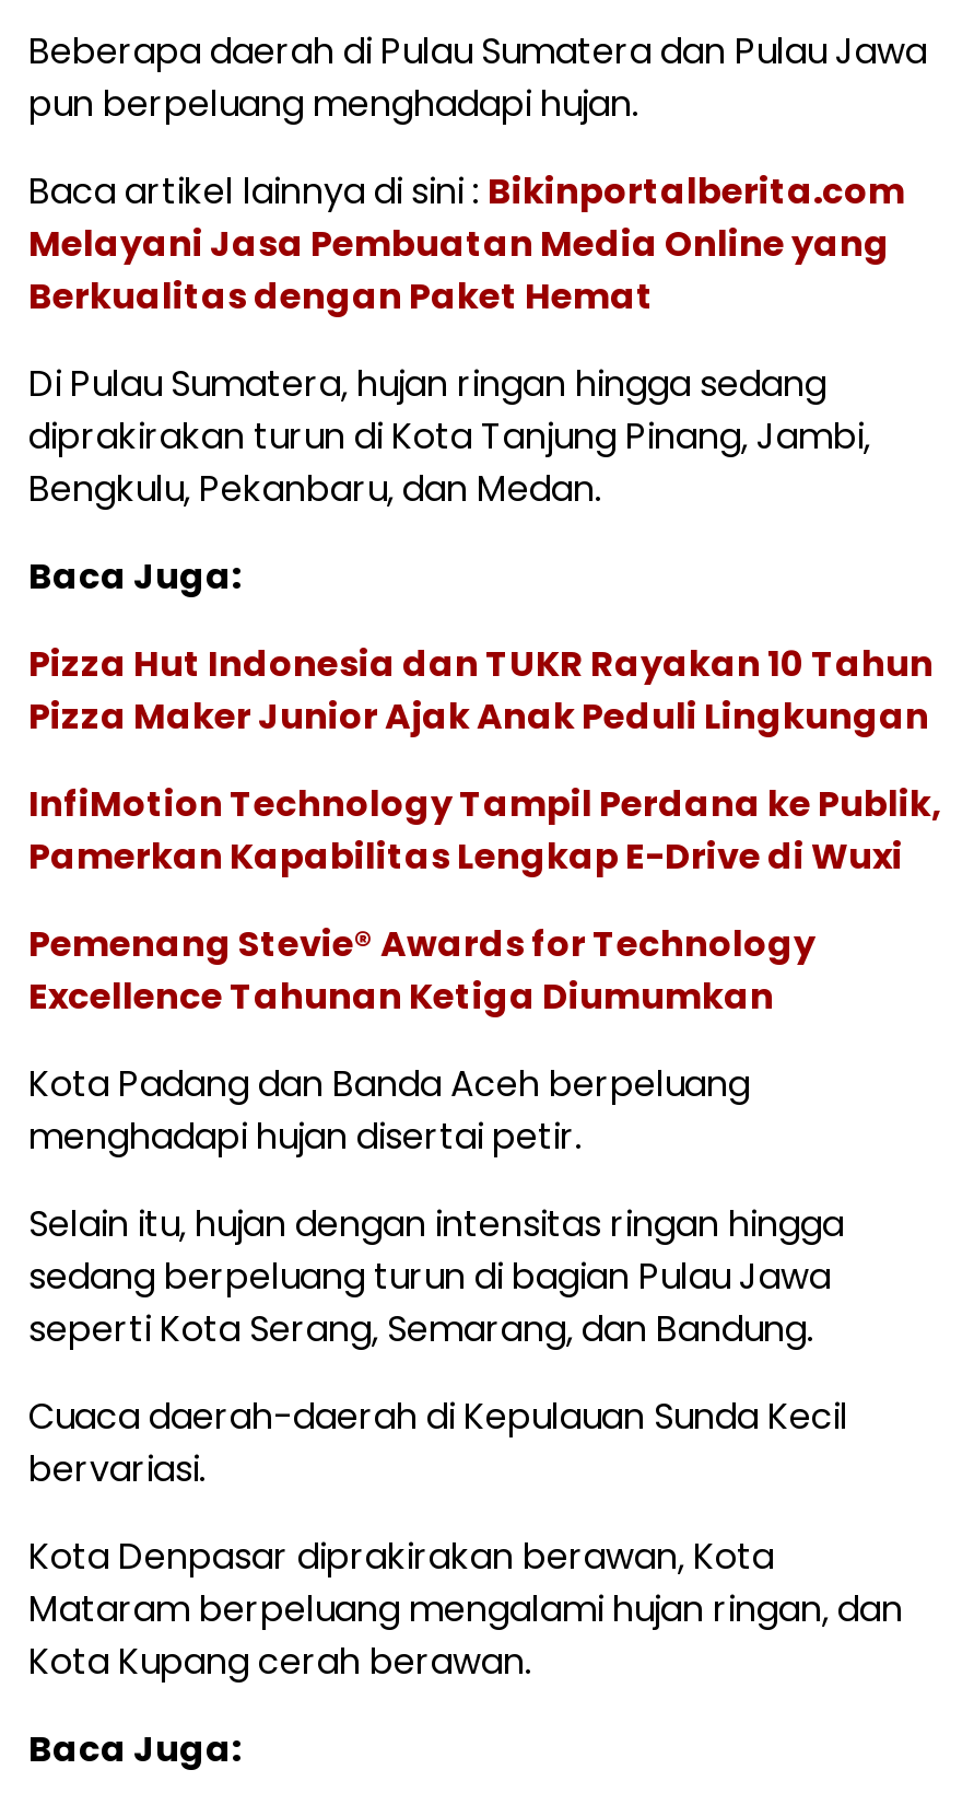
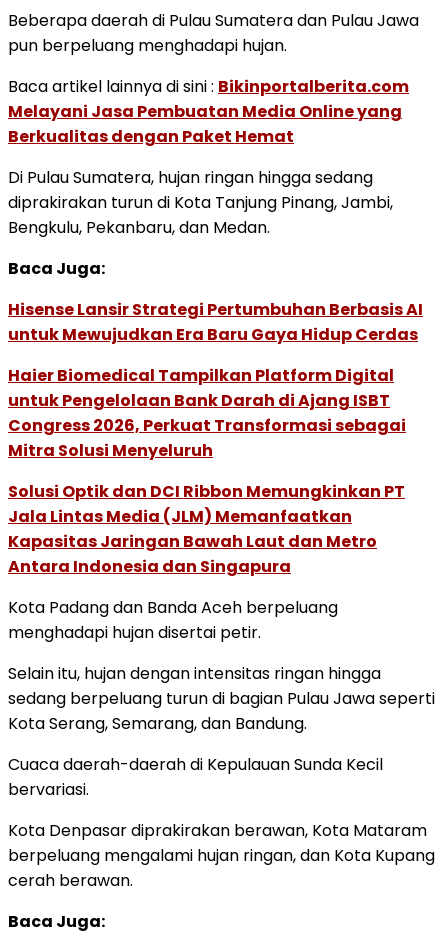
- Pizza Hut Indonesia dan TUKR Rayakan 10 Tahun
- Pizza Maker Junior Ajak Anak Peduli Lingkungan
+ Hisense Lansir Strategi Pertumbuhan Berbasis AI
+ untuk Mewujudkan Era Baru Gaya Hidup Cerdas

- InfiMotion Technology Tampil Perdana ke Publik,
- Pamerkan Kapabilitas Lengkap E-Drive di Wuxi
+ Haier Biomedical Tampilkan Platform Digital
+ untuk Pengelolaan Bank Darah di Ajang ISBT
+ Congress 2026, Perkuat Transformasi sebagai
+ Mitra Solusi Menyeluruh

- Pemenang Stevie® Awards for Technology
- Excellence Tahunan Ketiga Diumumkan
+ Solusi Optik dan DCI Ribbon Memungkinkan PT
+ Jala Lintas Media (JLM) Memanfaatkan
+ Kapasitas Jaringan Bawah Laut dan Metro
+ Antara Indonesia dan Singapura
